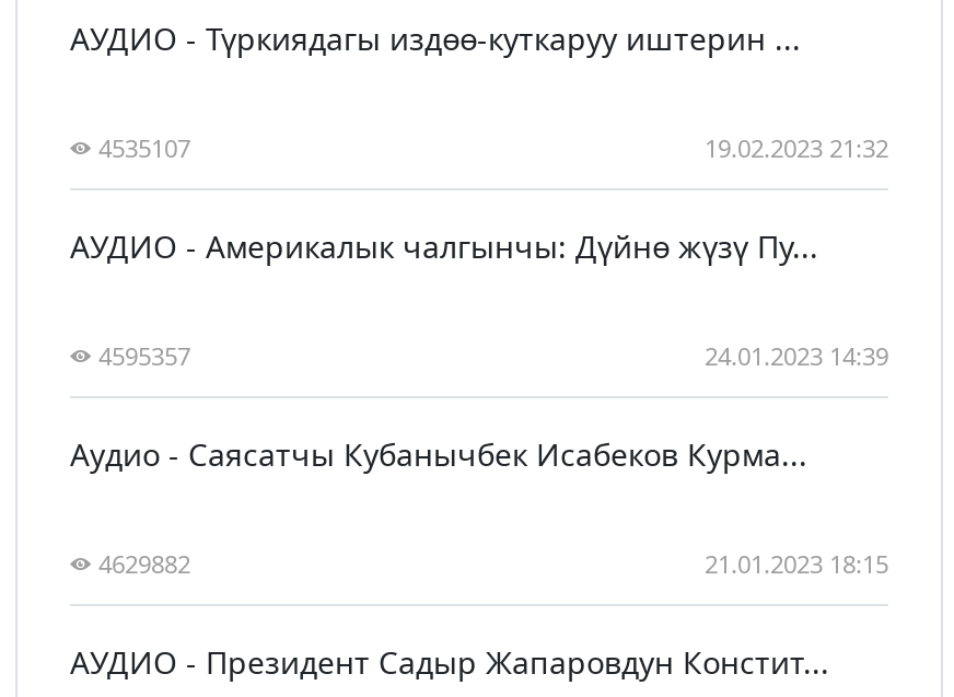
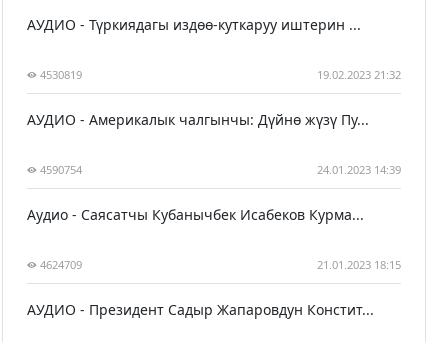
- 4535107
+ 4530819

- 4595357
+ 4590754

- 4629882
+ 4624709
